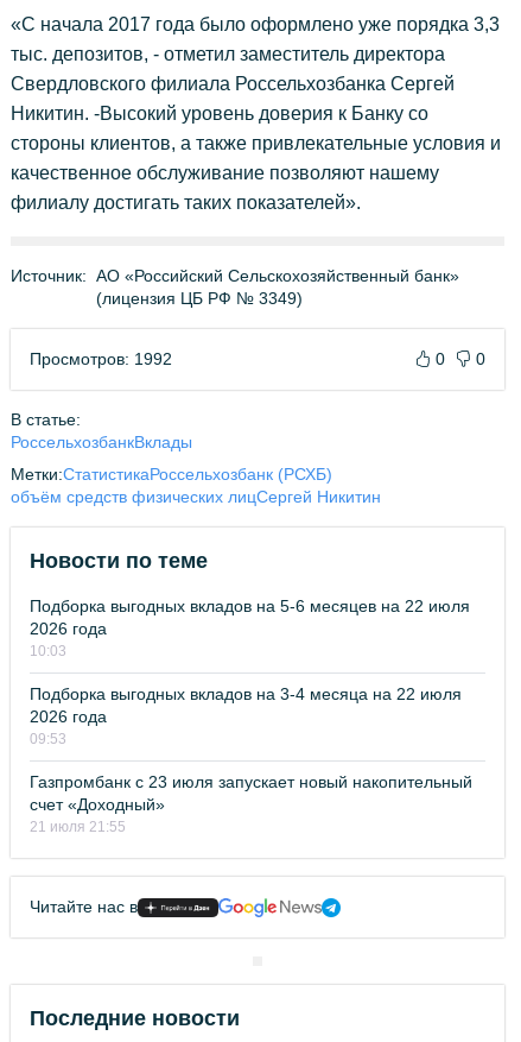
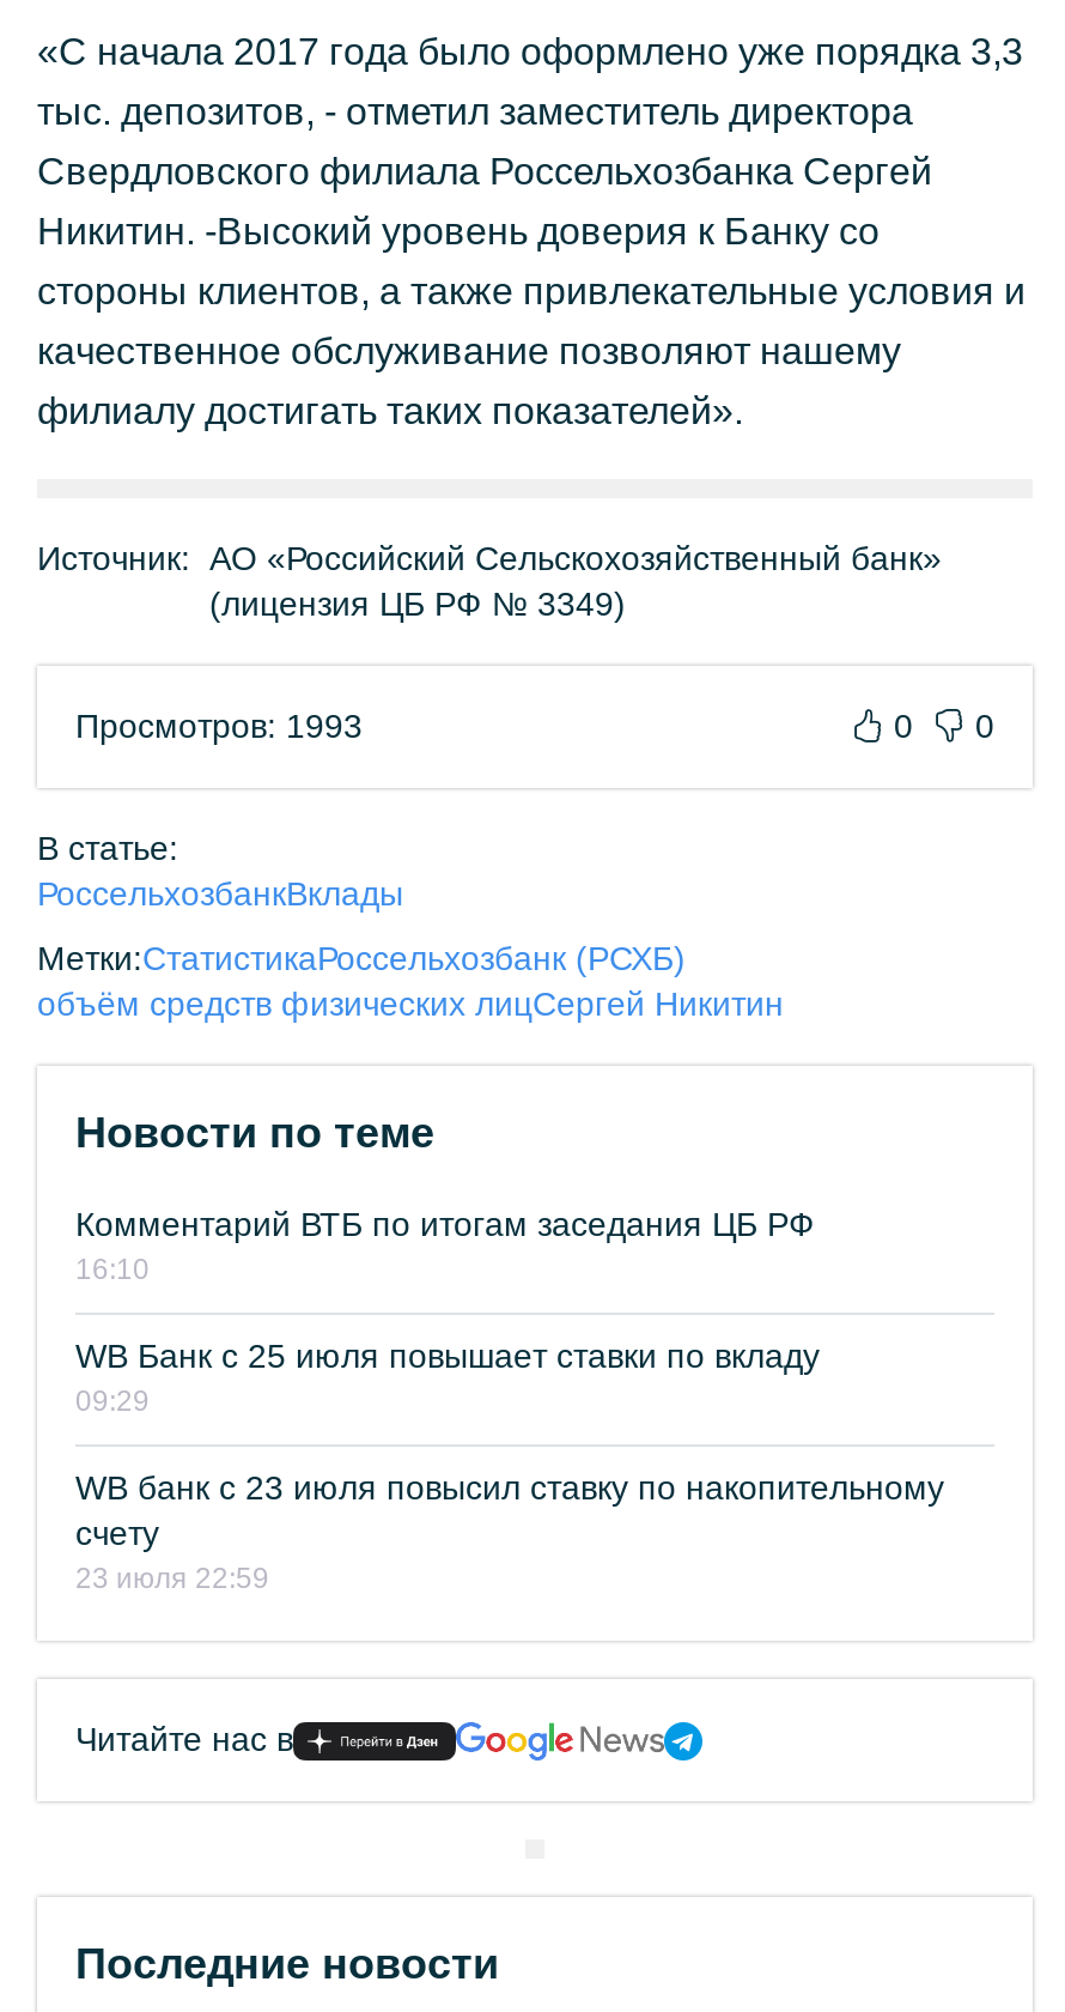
- Просмотров: 1992
+ Просмотров: 1993

- Подборка выгодных вкладов на 5-6 месяцев на 22 июля
- 2026 года
- 10:03
+ Комментарий ВТБ по итогам заседания ЦБ РФ
+ 16:10

- Подборка выгодных вкладов на 3-4 месяца на 22 июля
- 2026 года
- 09:53
+ WB Банк с 25 июля повышает ставки по вкладу
+ 09:29

- Газпромбанк с 23 июля запускает новый накопительный
- счет «Доходный»
- 21 июля 21:55
+ WB банк с 23 июля повысил ставку по накопительному
+ счету
+ 23 июля 22:59
